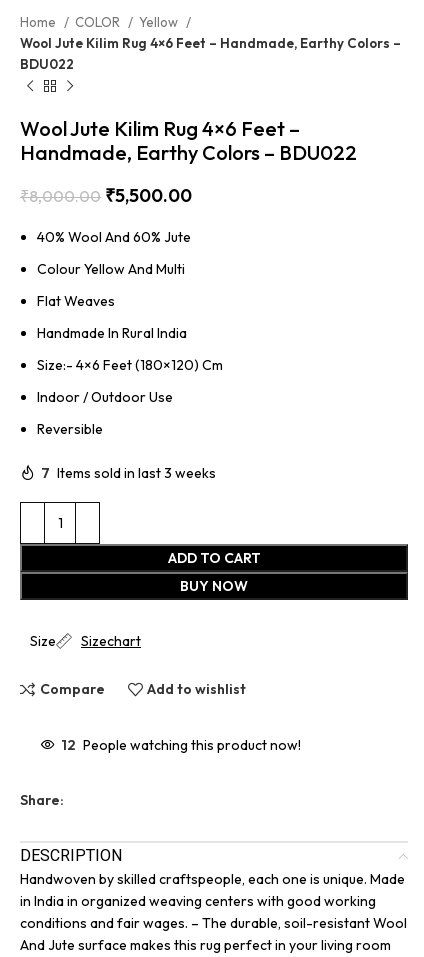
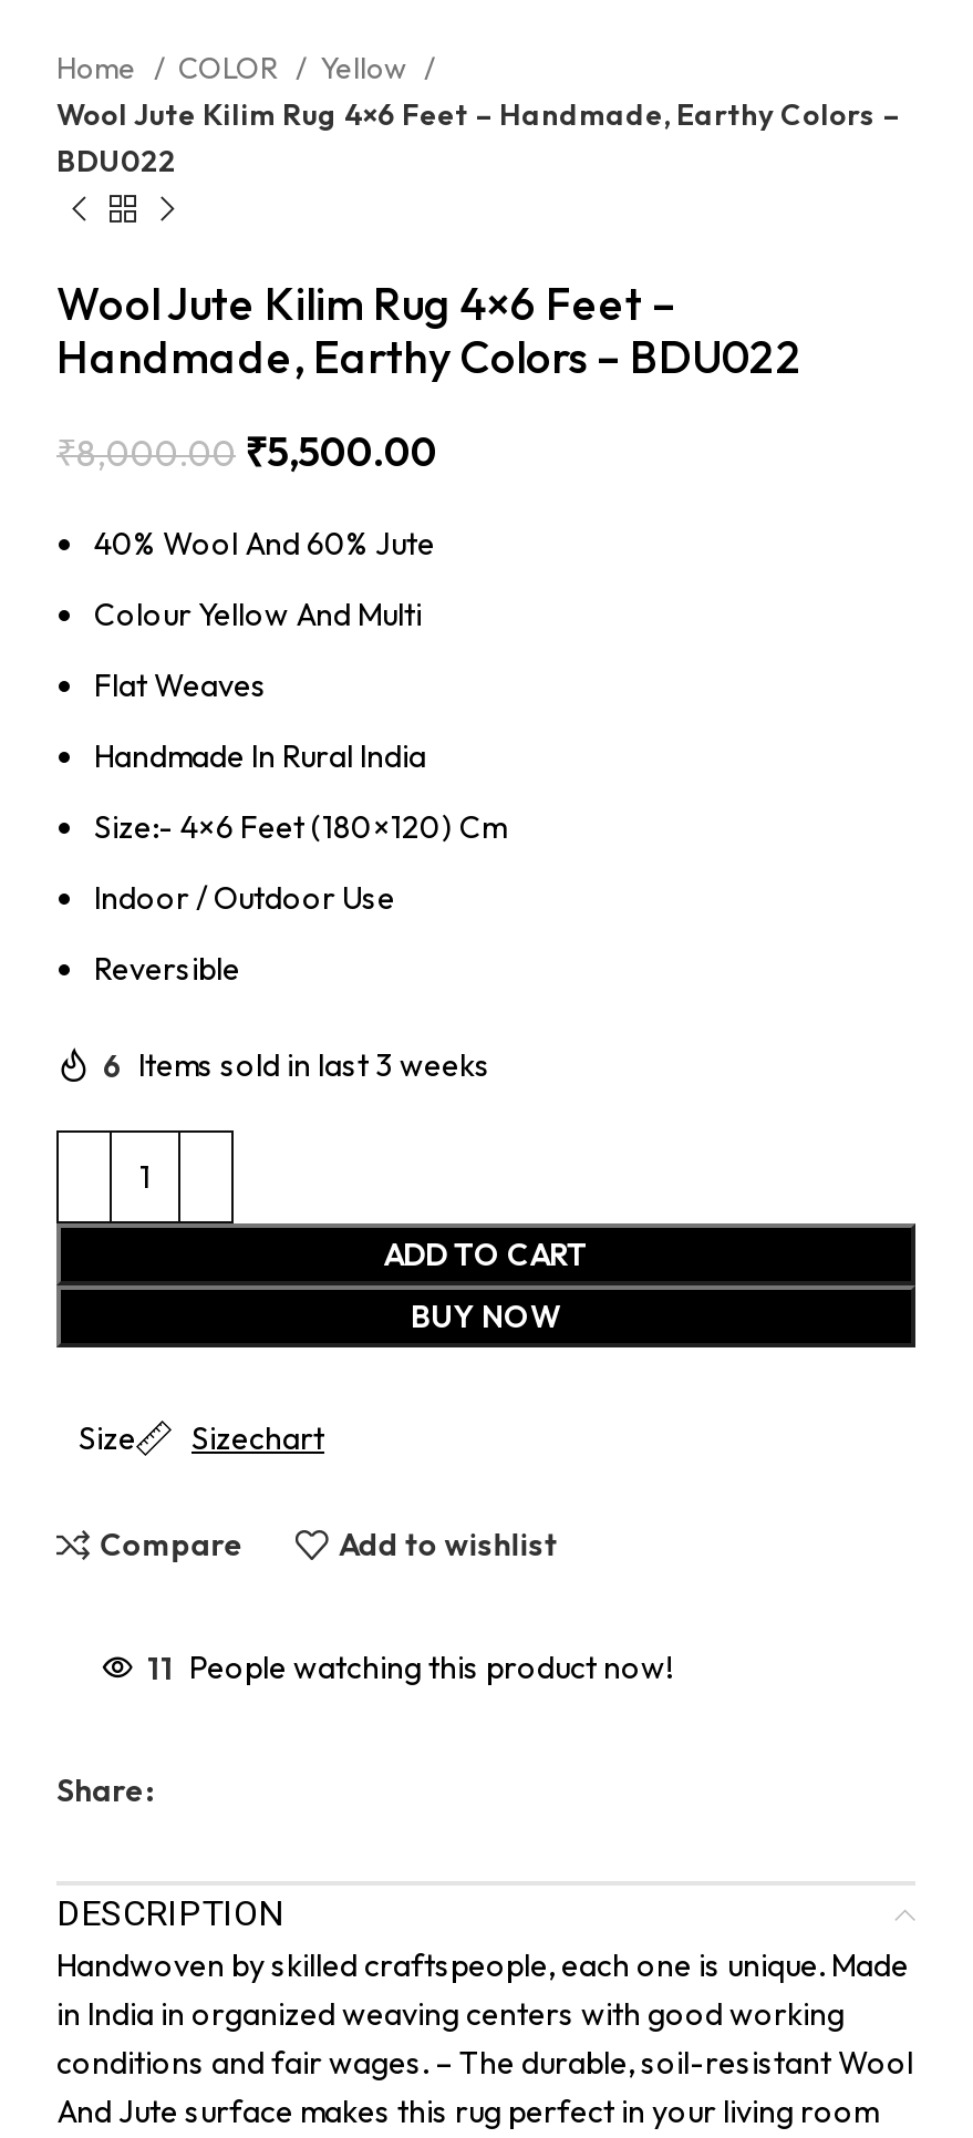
- 7 Items sold in last 3 weeks
+ 6 Items sold in last 3 weeks

- 12 People watching this product now!
+ 11 People watching this product now!
